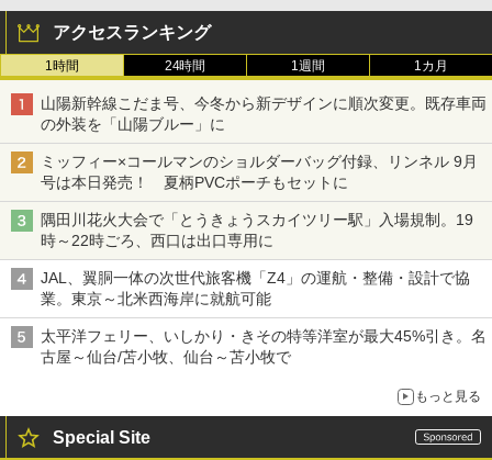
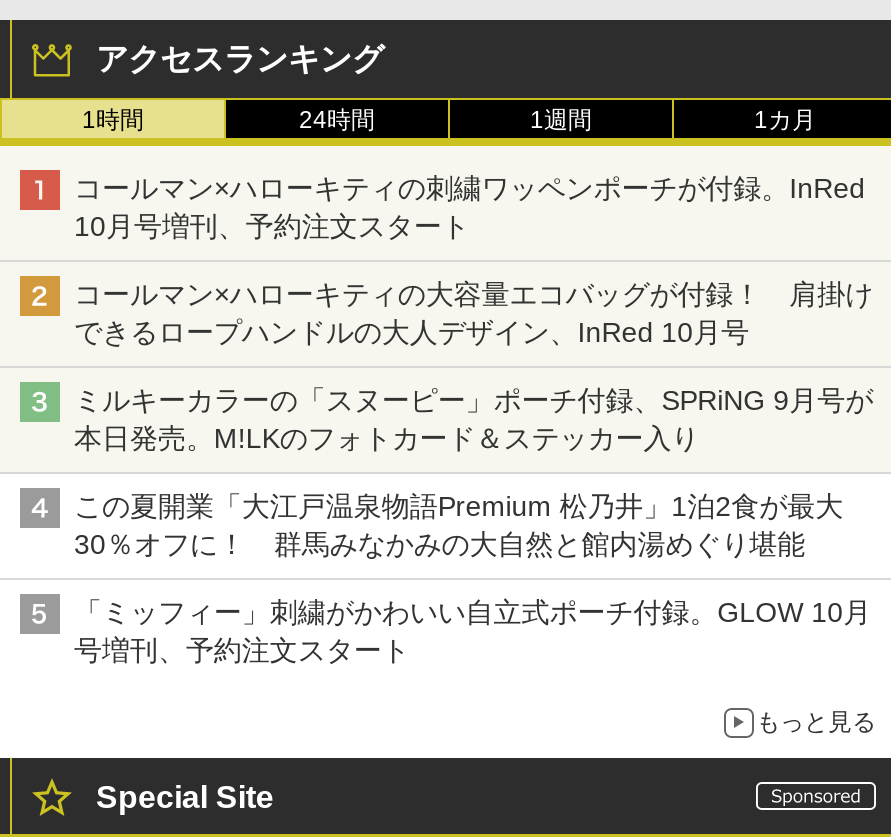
- 山陽新幹線こだま号、今冬から新デザインに順次変更。既存車両
- の外装を「山陽ブルー」に
+ コールマン×ハローキティの刺繍ワッペンポーチが付録。InRed
+ 10月号増刊、予約注文スタート

- ミッフィー×コールマンのショルダーバッグ付録、リンネル 9月
- 号は本日発売！ 夏柄PVCポーチもセットに
+ コールマン×ハローキティの大容量エコバッグが付録！ 肩掛け
+ できるロープハンドルの大人デザイン、InRed 10月号

- 隅田川花火大会で「とうきょうスカイツリー駅」入場規制。19
- 時～22時ごろ、西口は出口専用に
+ ミルキーカラーの「スヌーピー」ポーチ付録、SPRiNG 9月号が
+ 本日発売。M!LKのフォトカード＆ステッカー入り

- JAL、翼胴一体の次世代旅客機「Z4」の運航・整備・設計で協
- 業。東京～北米西海岸に就航可能
+ この夏開業「大江戸温泉物語Premium 松乃井」1泊2食が最大
+ 30％オフに！ 群馬みなかみの大自然と館内湯めぐり堪能

- 太平洋フェリー、いしかり・きその特等洋室が最大45%引き。名
- 古屋～仙台/苫小牧、仙台～苫小牧で
+ 「ミッフィー」刺繍がかわいい自立式ポーチ付録。GLOW 10月
+ 号増刊、予約注文スタート
